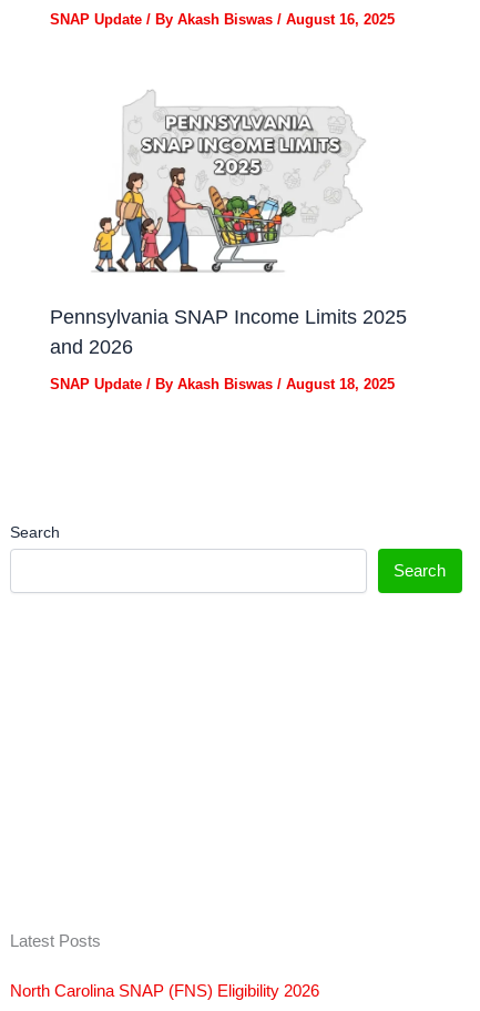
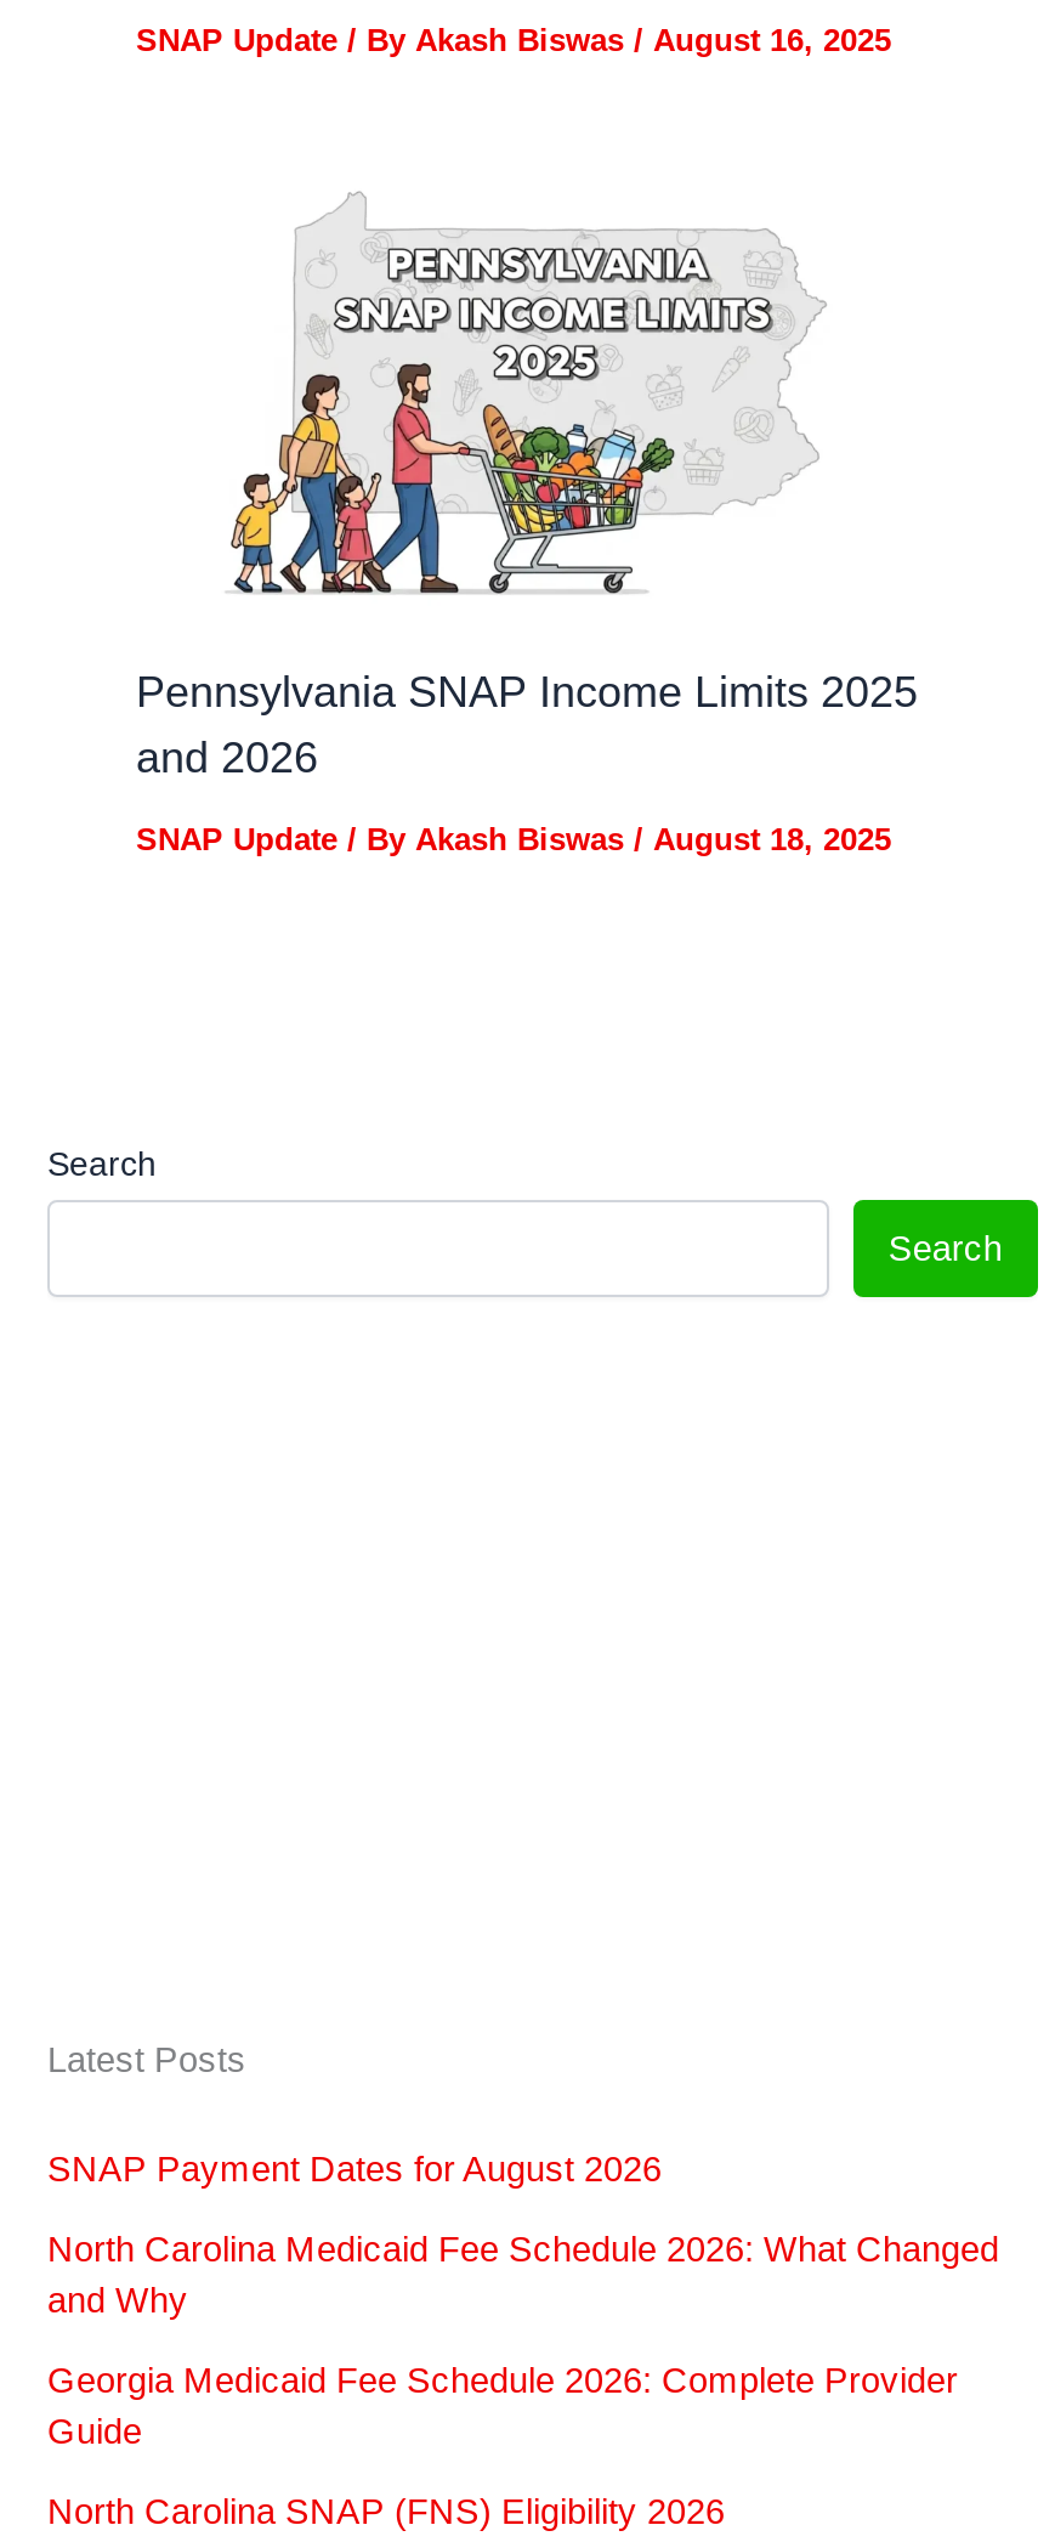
+ SNAP Payment Dates for August 2026
+ North Carolina Medicaid Fee Schedule 2026: What Changed
+ and Why
+ Georgia Medicaid Fee Schedule 2026: Complete Provider
+ Guide
